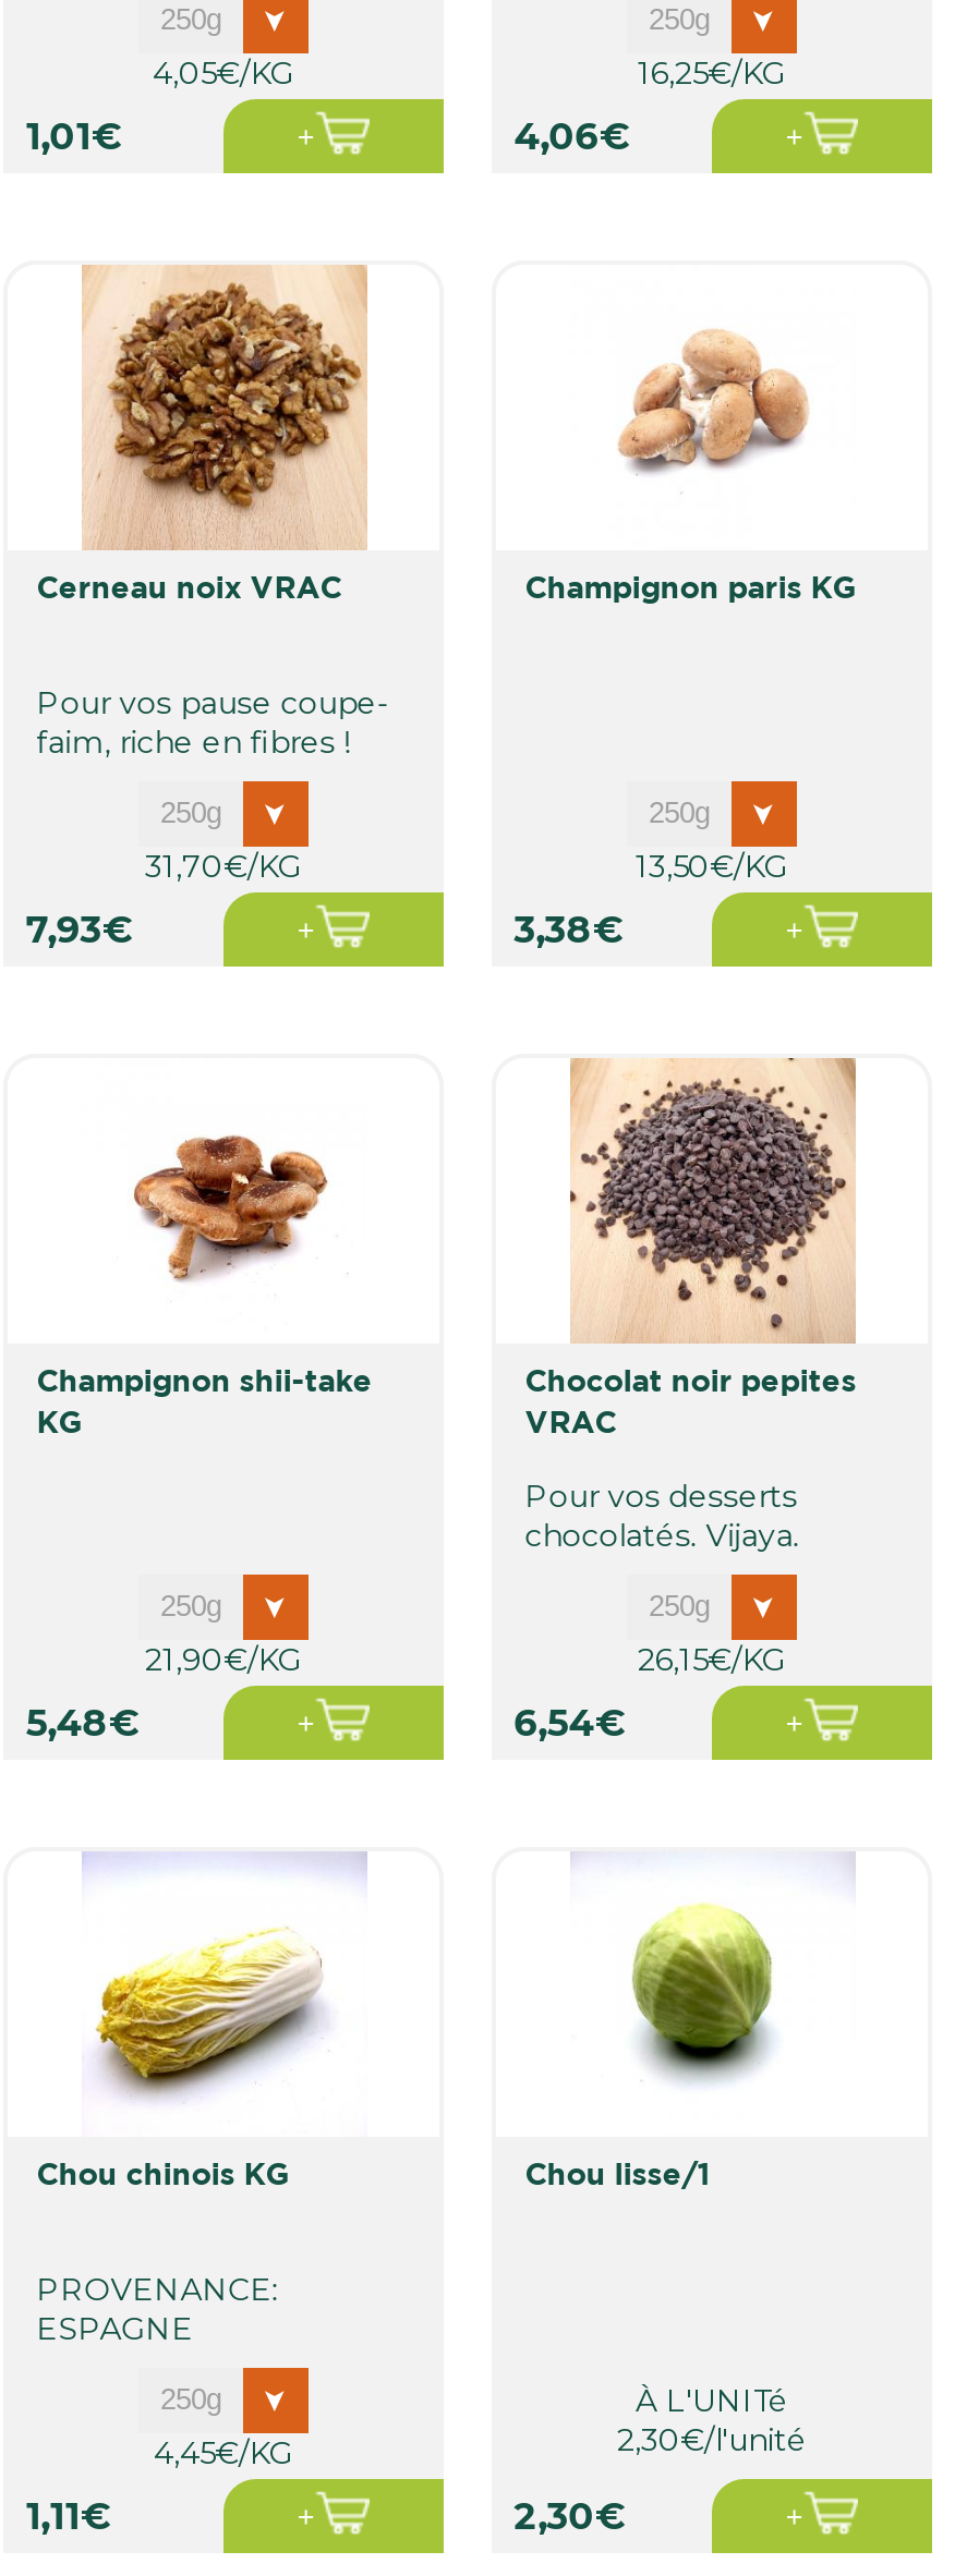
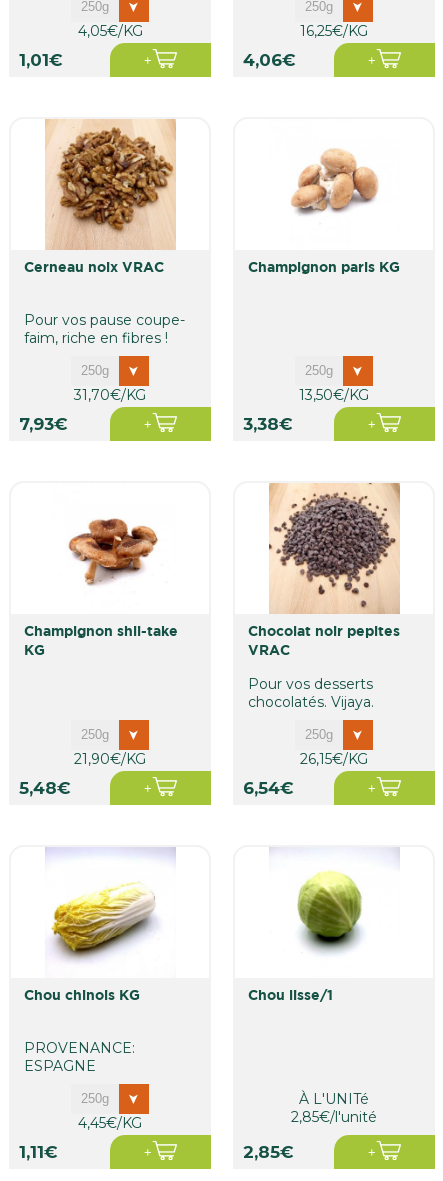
- 2,30€/l'unité
+ 2,85€/l'unité

- 2,30€
+ 2,85€
